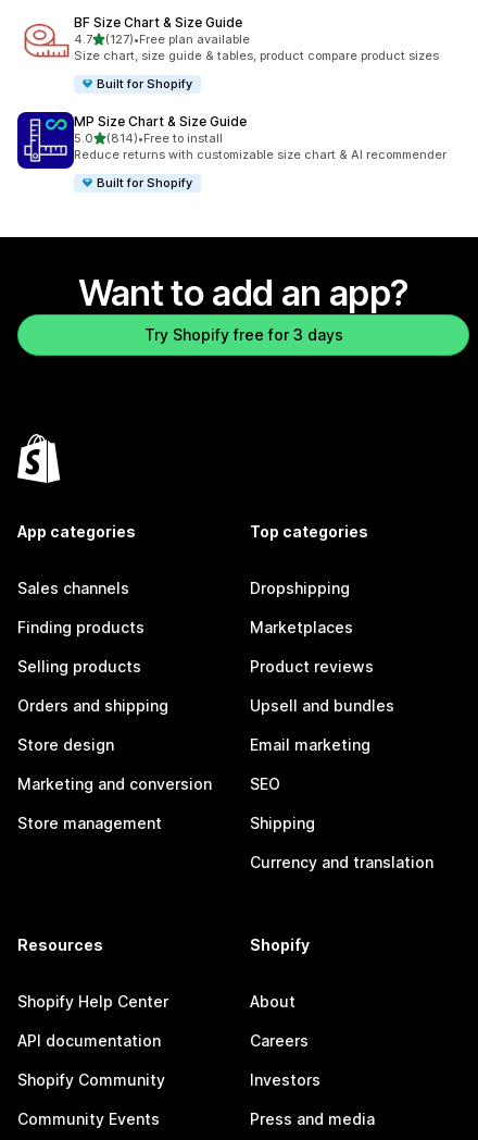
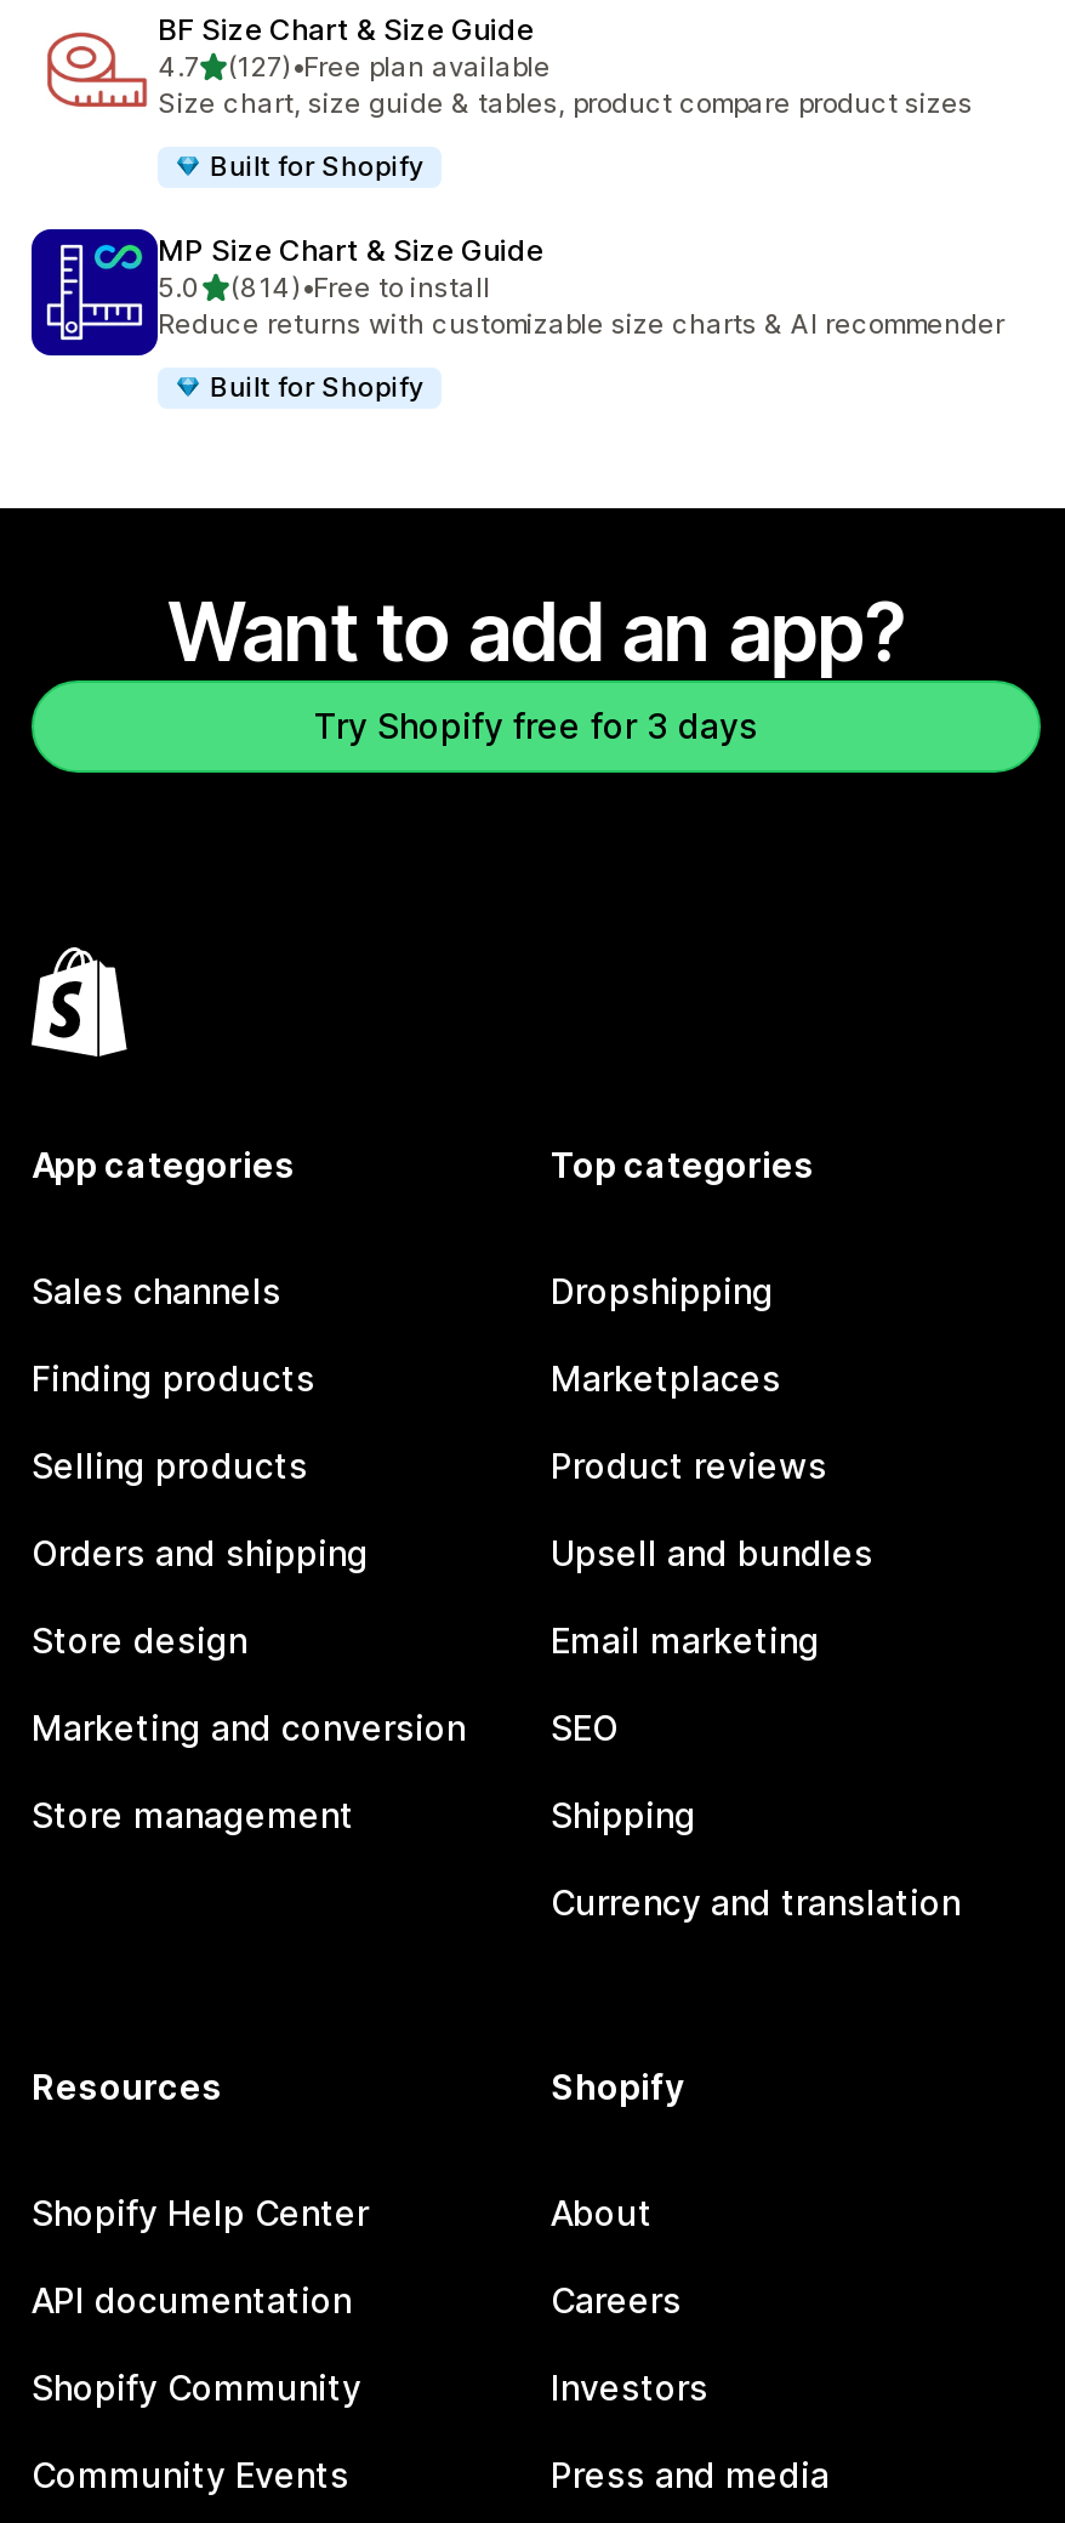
- Reduce returns with customizable size chart & AI recommender
+ Reduce returns with customizable size charts & AI recommender
